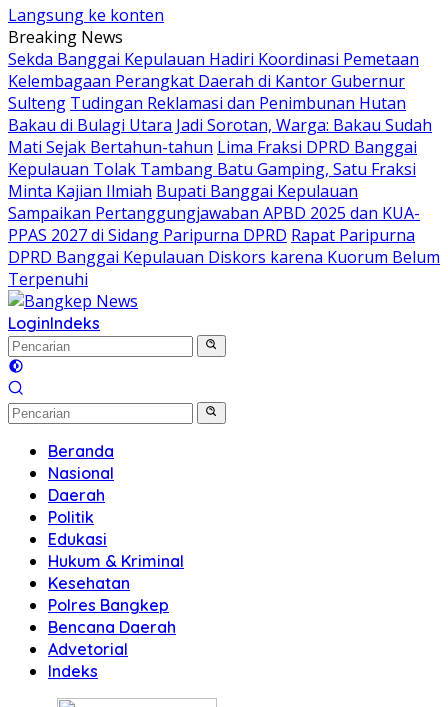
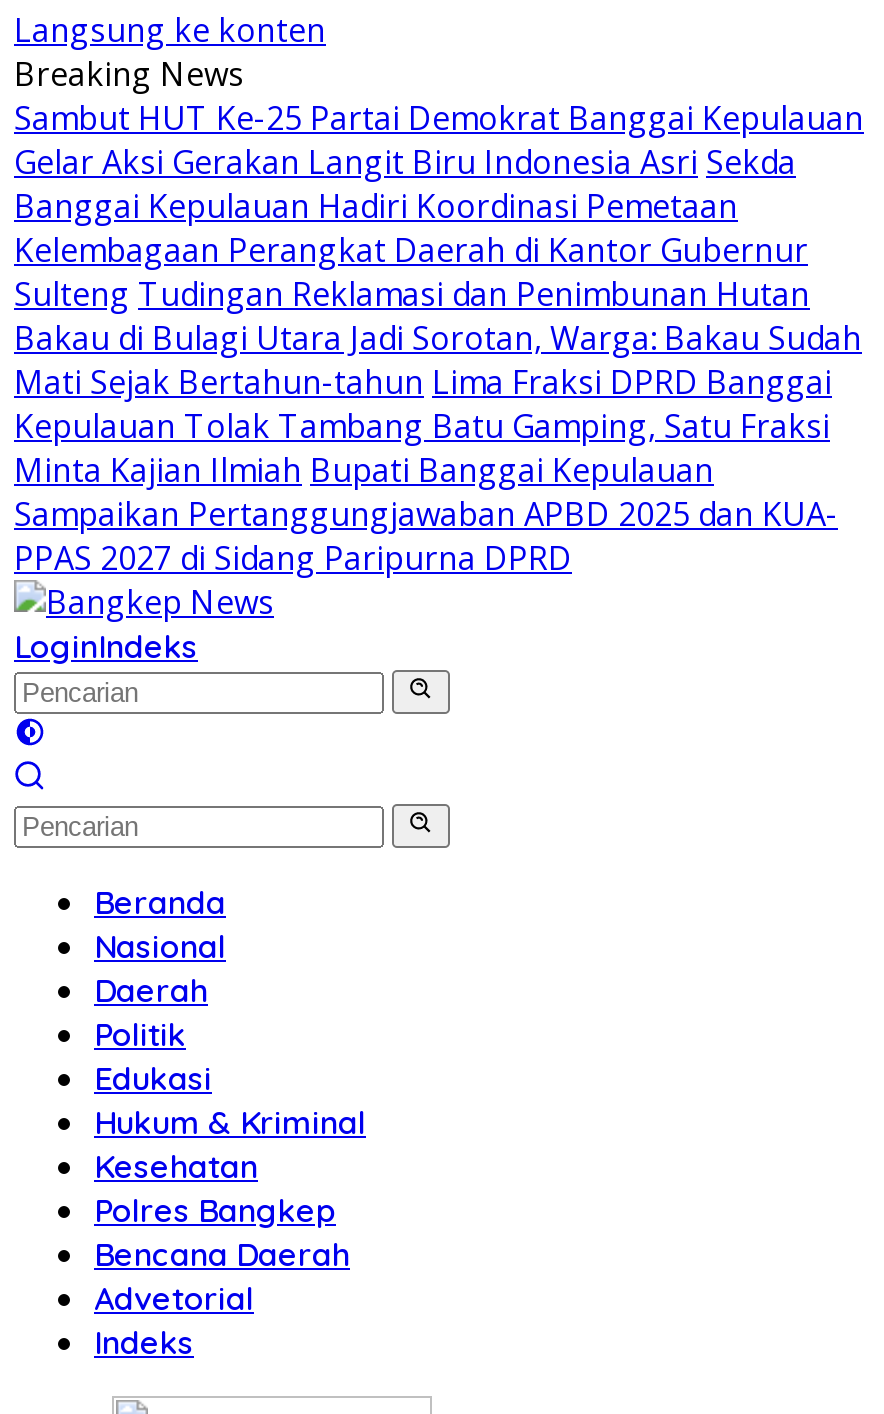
- Sekda Banggai Kepulauan Hadiri Koordinasi Pemetaan
+ Sambut HUT Ke-25 Partai Demokrat Banggai Kepulauan
+ Gelar Aksi Gerakan Langit Biru Indonesia Asri Sekda
+ Banggai Kepulauan Hadiri Koordinasi Pemetaan

moved down: Kelembagaan Perangkat Daerah di Kantor Gubernur | Sulteng Tudingan Reklamasi dan Penimbunan Hutan | Bakau di Bulagi Utara Jadi Sorotan, Warga: Bakau Sudah | Mati Sejak Bertahun-tahun Lima Fraksi DPRD Banggai | Kepulauan Tolak Tambang Batu Gamping, Satu Fraksi | Minta Kajian Ilmiah Bupati Banggai Kepulauan | Sampaikan Pertanggungjawaban APBD 2025 dan KUA-

- PPAS 2027 di Sidang Paripurna DPRD Rapat Paripurna
- DPRD Banggai Kepulauan Diskors karena Kuorum Belum
- Terpenuhi
+ PPAS 2027 di Sidang Paripurna DPRD
